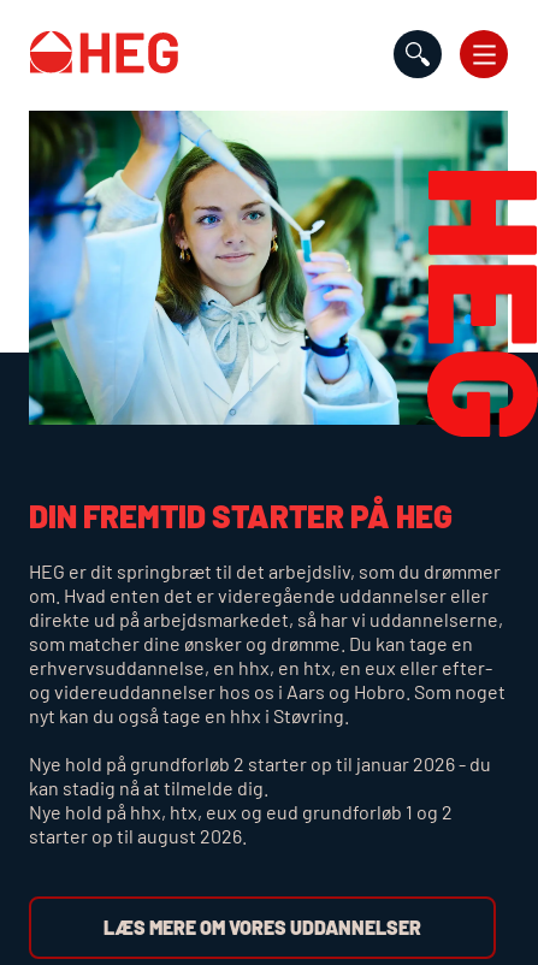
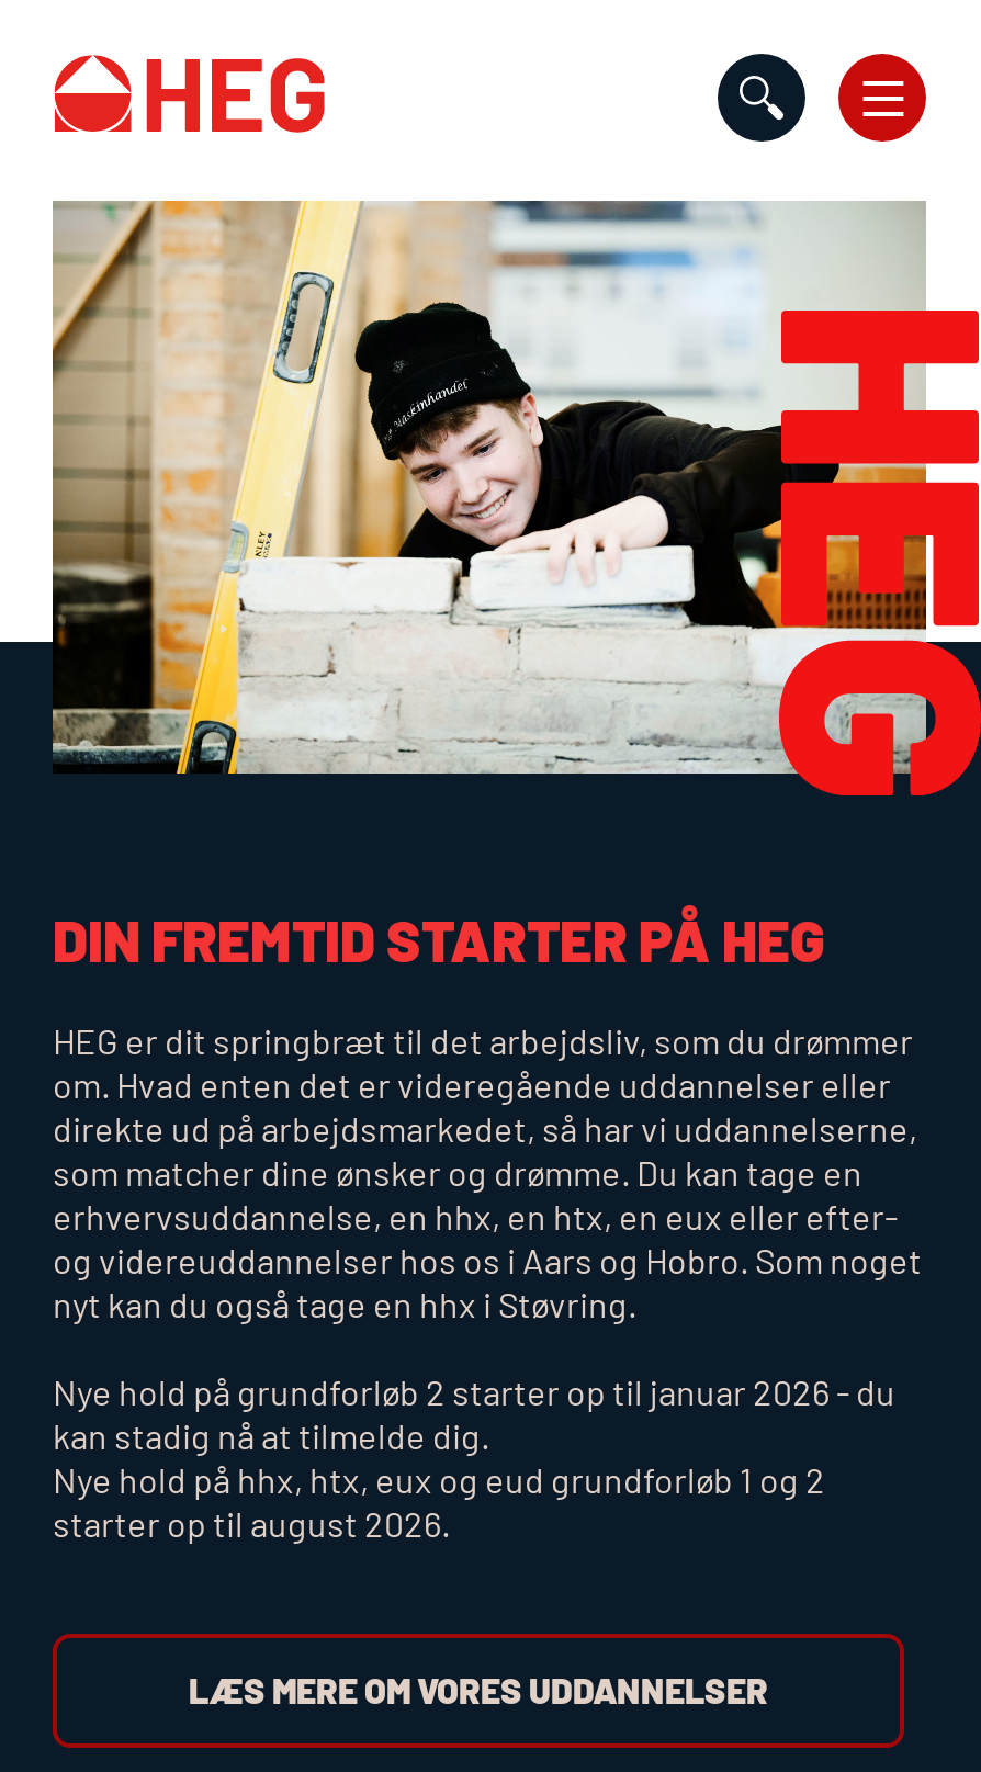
- [image]
+ [image]
